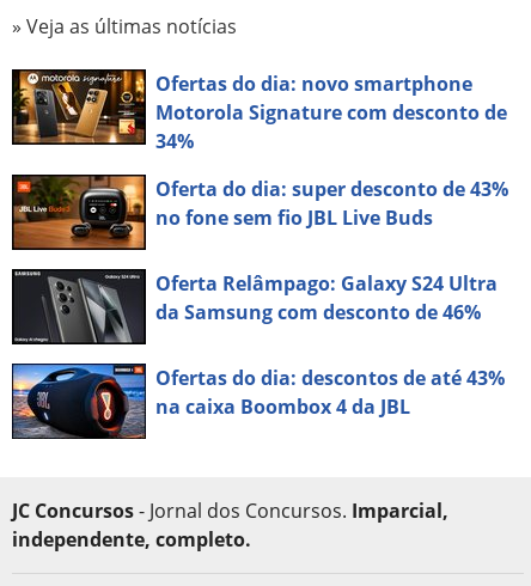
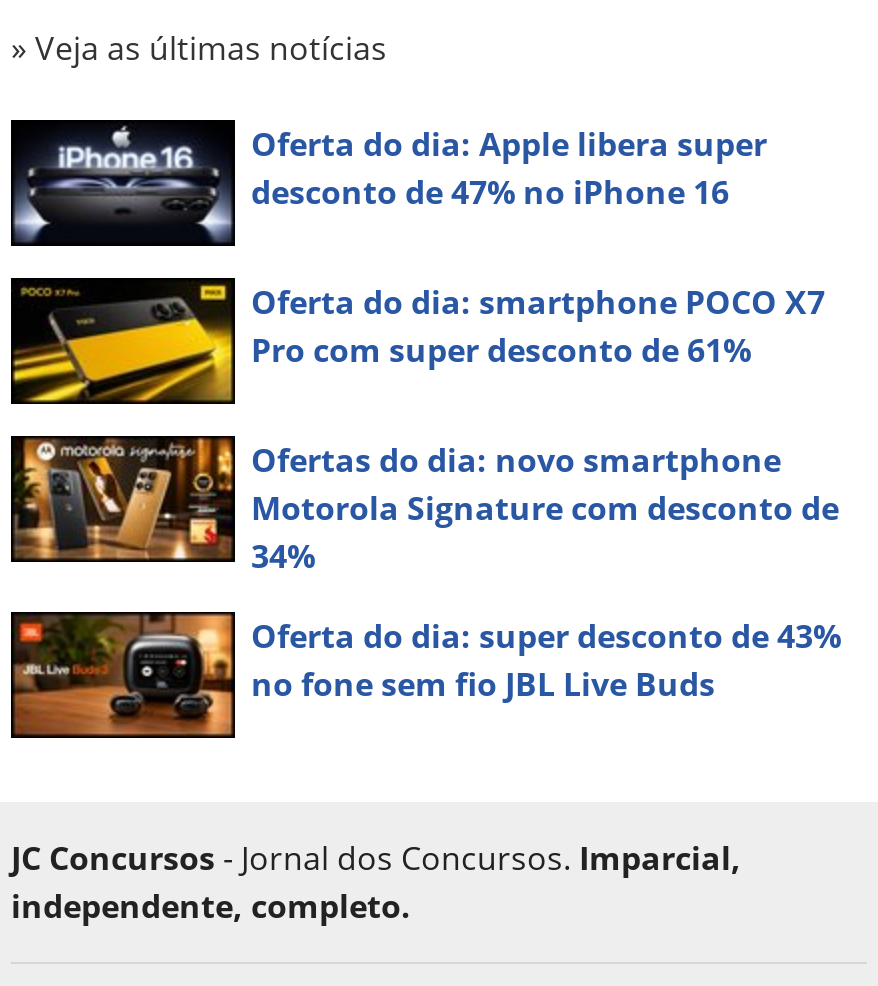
+ [image]

+ [image]
+ Oferta do dia: Apple libera super
+ desconto de 47% no iPhone 16
+ Oferta do dia: smartphone POCO X7
+ Pro com super desconto de 61%

moved down: [image] | Ofertas do dia: novo smartphone | Motorola Signature com desconto de | 34% | Oferta do dia: super desconto de 43% | no fone sem fio JBL Live Buds

- [image]
- Oferta Relâmpago: Galaxy S24 Ultra
- da Samsung com desconto de 46%
- Ofertas do dia: descontos de até 43%
- na caixa Boombox 4 da JBL

- [image]
